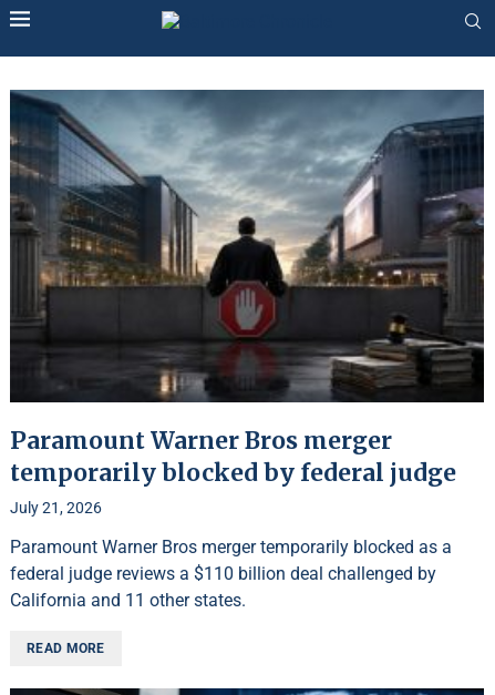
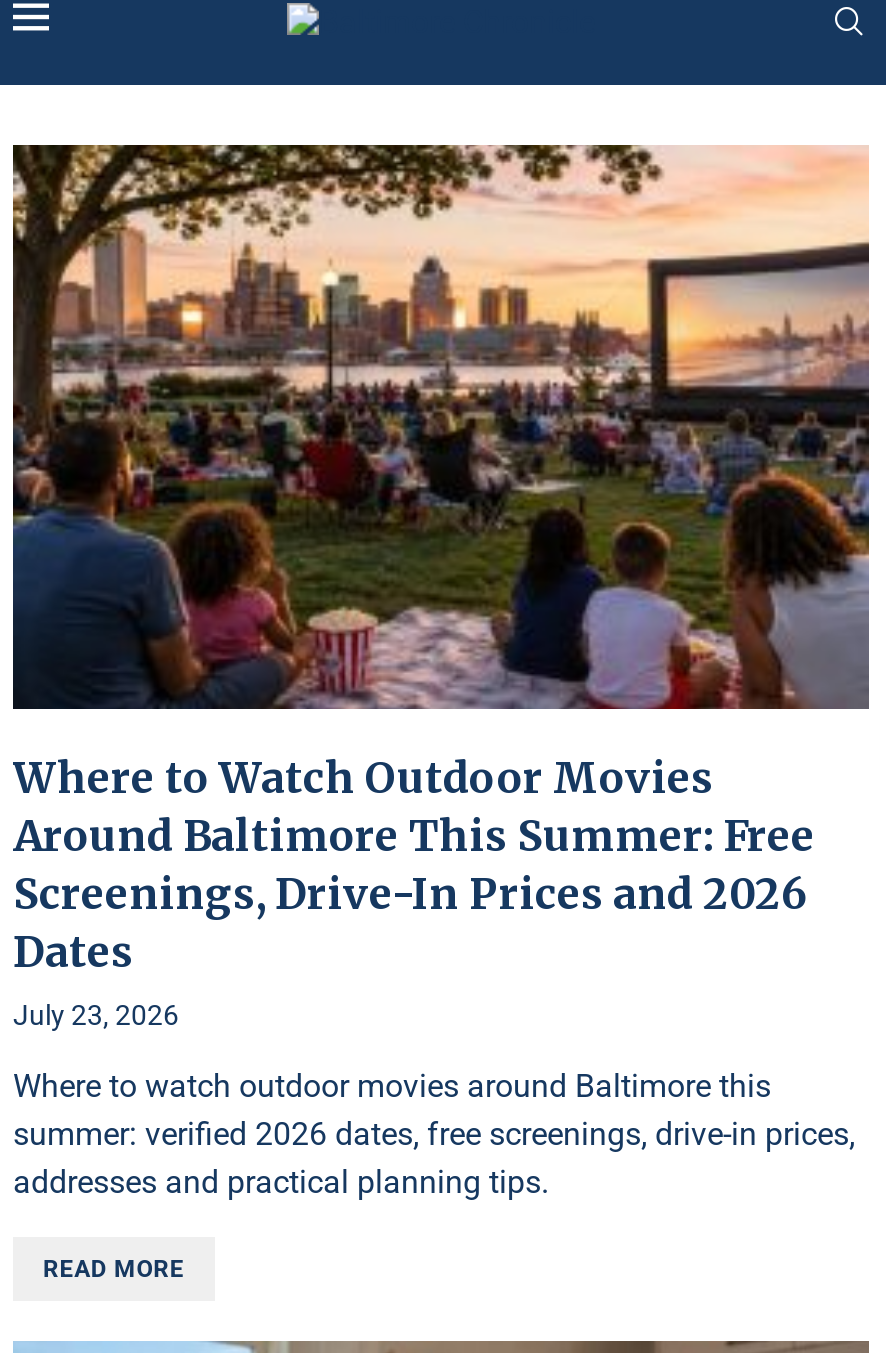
- [image]
- Paramount Warner Bros merger
- temporarily blocked by federal judge
- July 21, 2026
+ [image]
+ Where to Watch Outdoor Movies
+ Around Baltimore This Summer: Free
+ Screenings, Drive-In Prices and 2026
+ Dates
+ July 23, 2026

- Paramount Warner Bros merger temporarily blocked as a
- federal judge reviews a $110 billion deal challenged by
- California and 11 other states.
+ Where to watch outdoor movies around Baltimore this
+ summer: verified 2026 dates, free screenings, drive-in prices,
+ addresses and practical planning tips.
